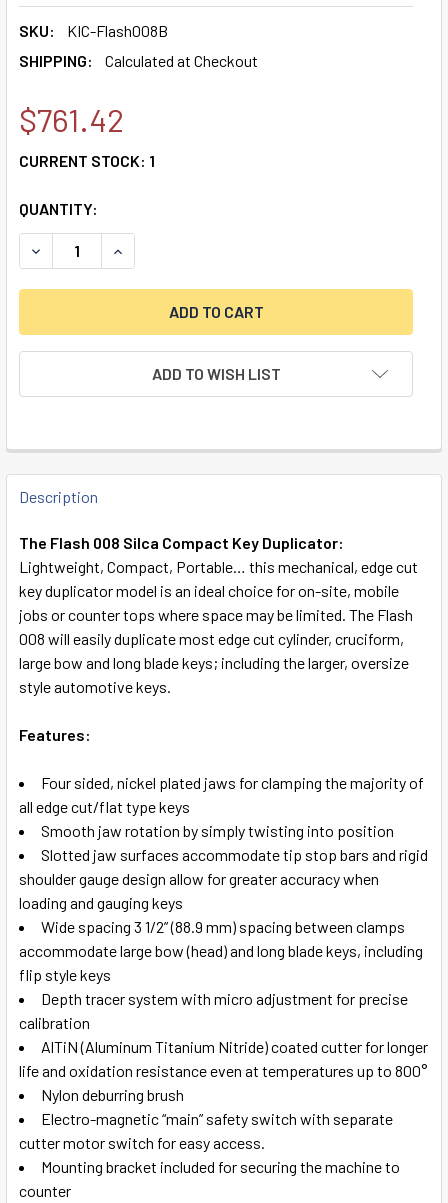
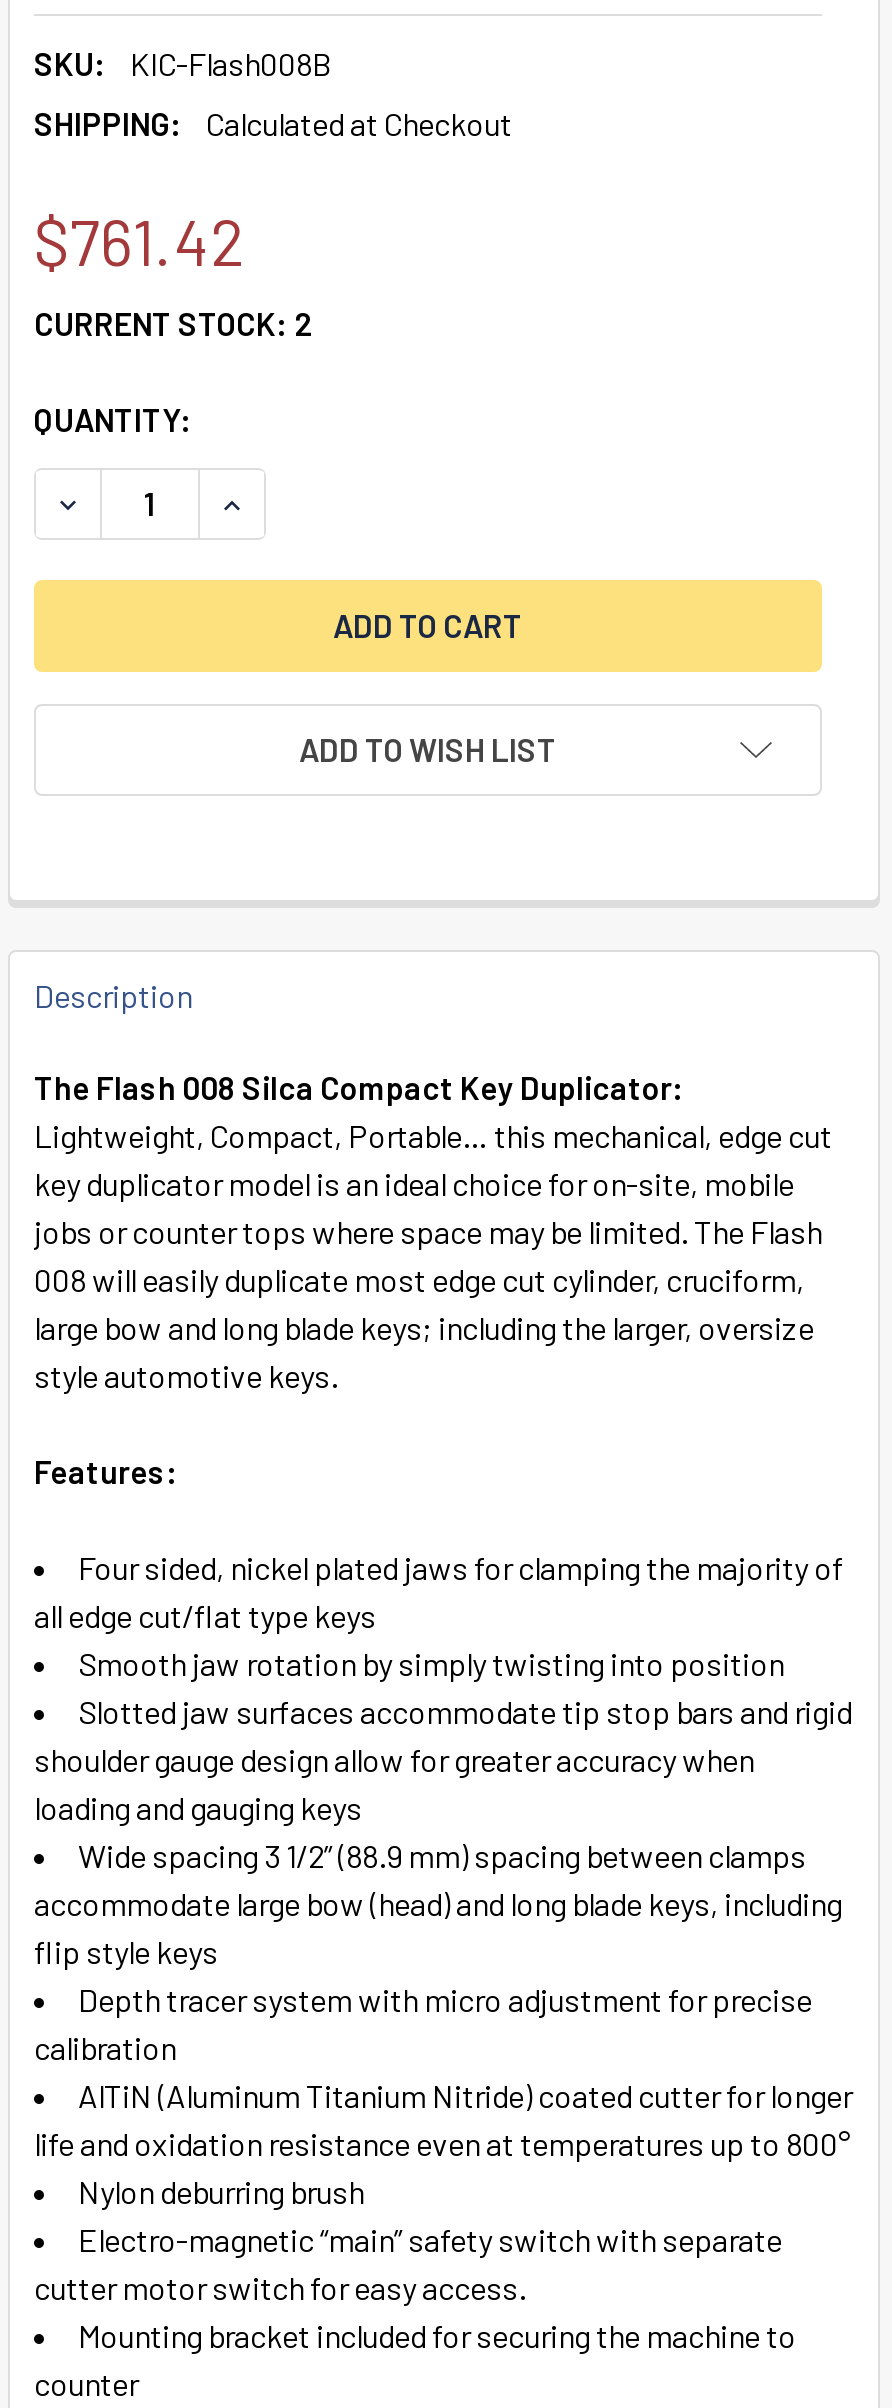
- CURRENT STOCK: 1
+ CURRENT STOCK: 2
